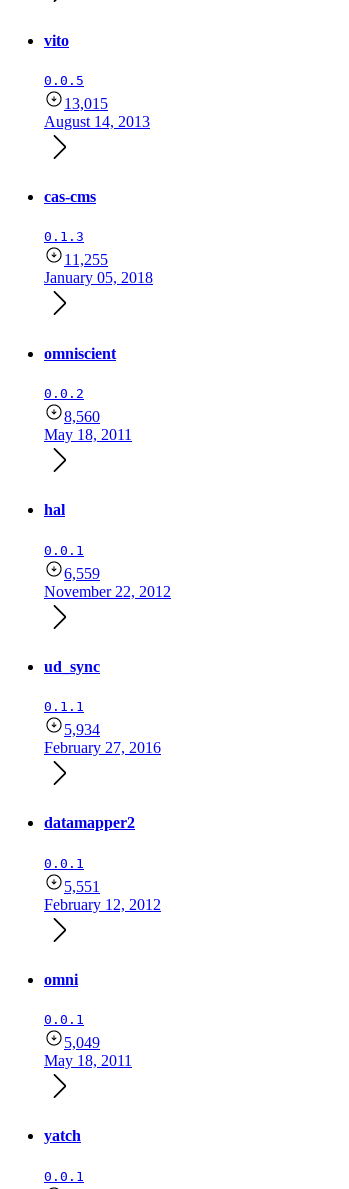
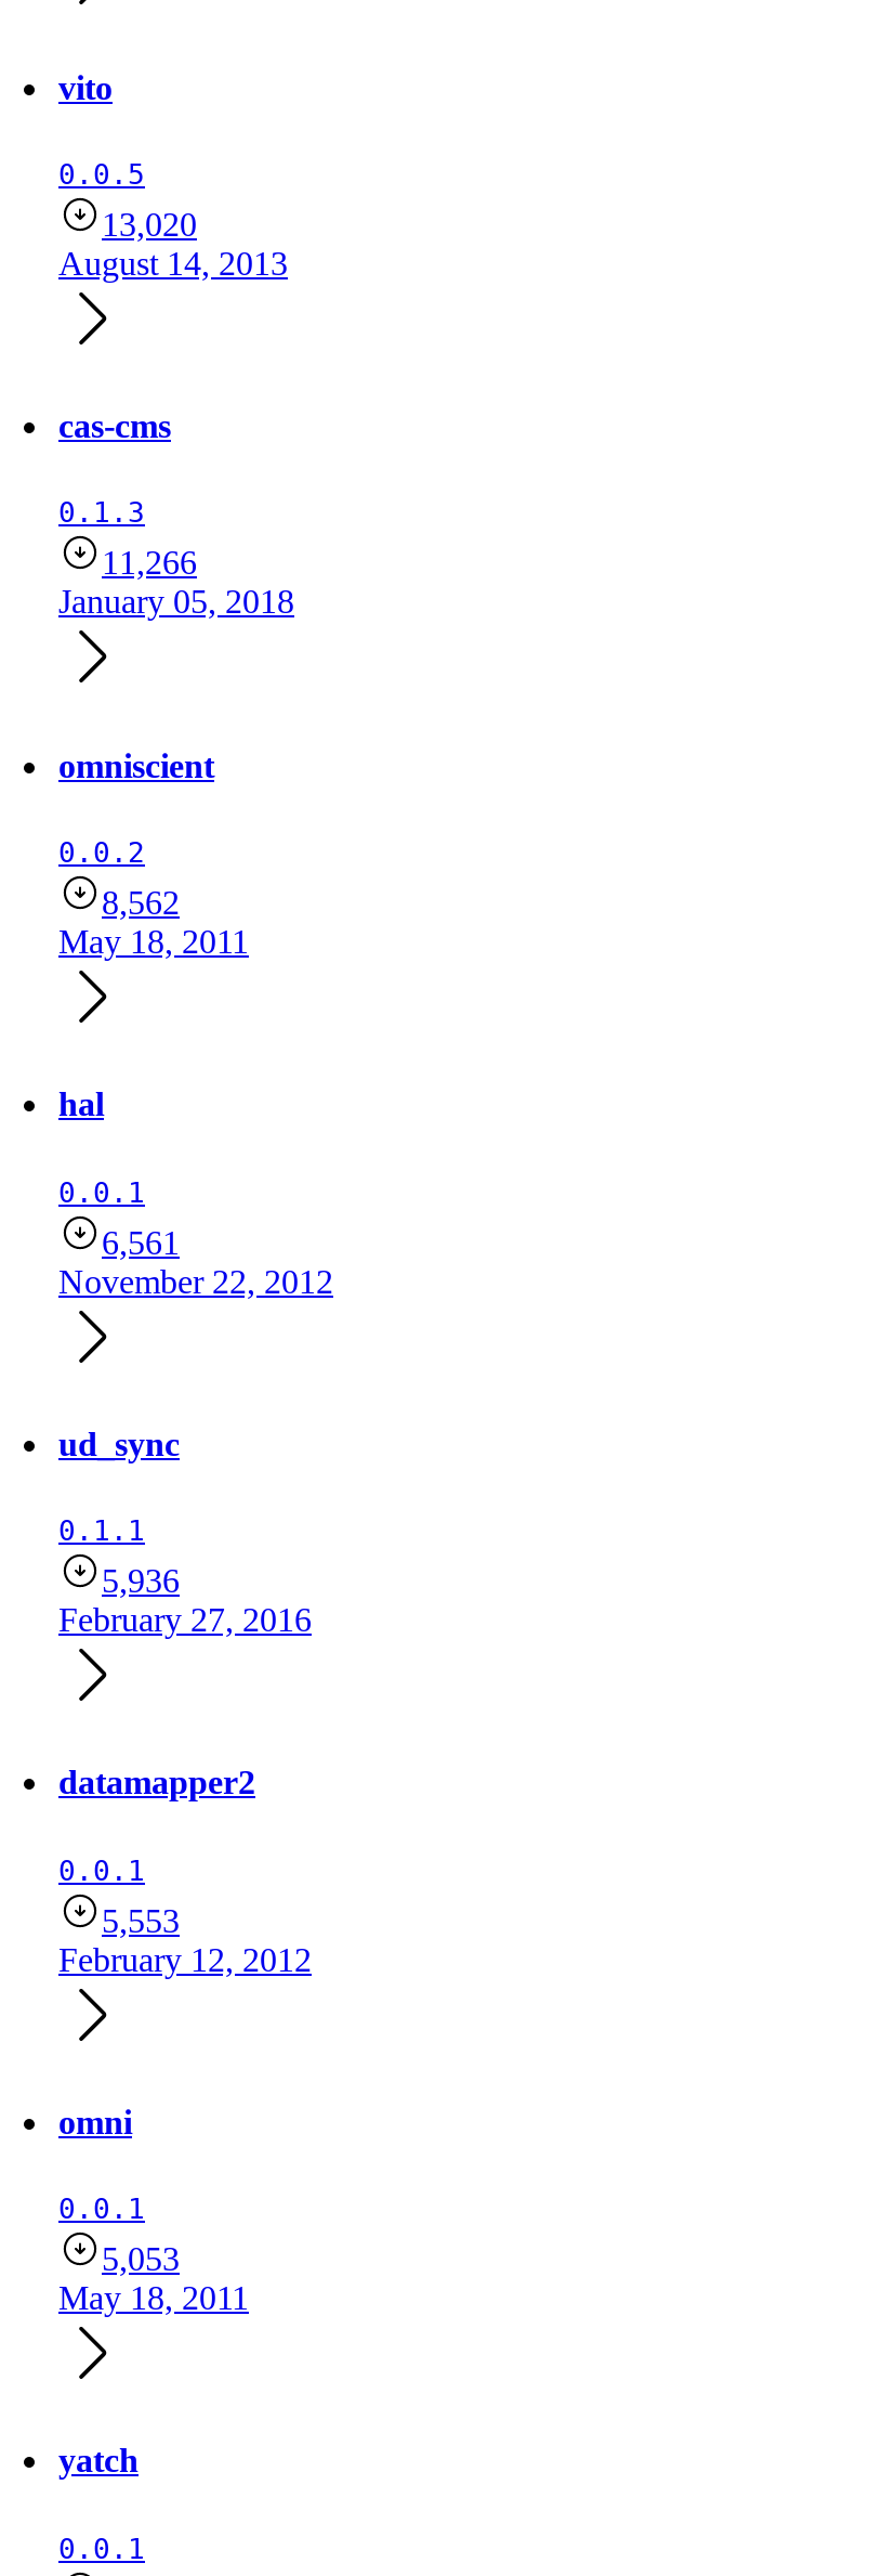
- 13,015
+ 13,020

- 11,255
+ 11,266

- 8,560
+ 8,562

- 6,559
+ 6,561

- 5,934
+ 5,936

- 5,551
+ 5,553

- 5,049
+ 5,053
